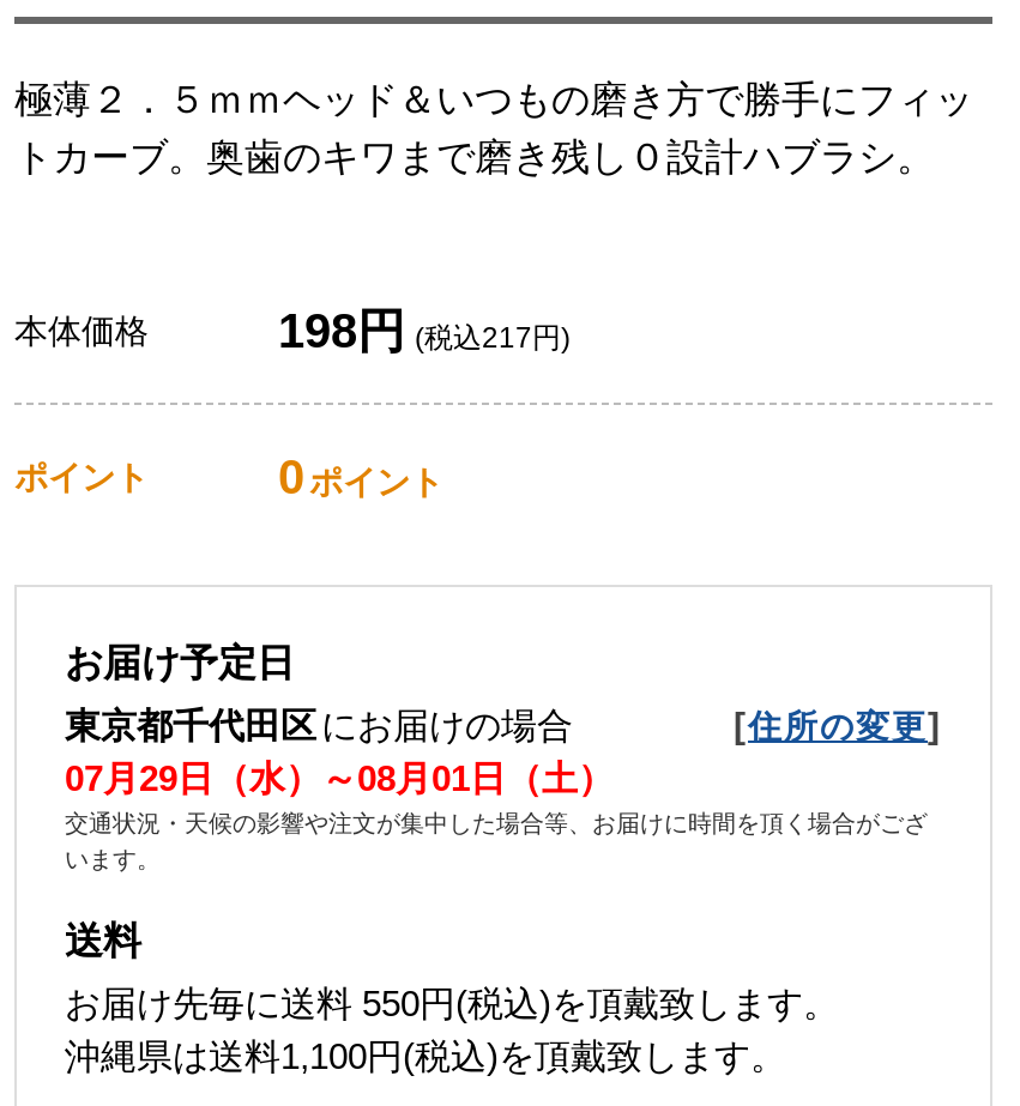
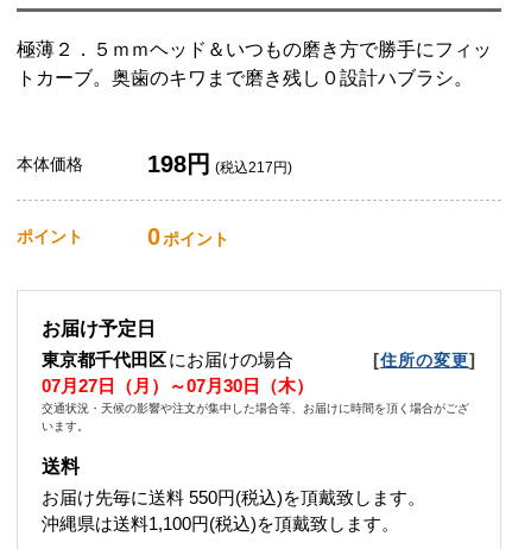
- 07月29日（水）～08月01日（土）
+ 07月27日（月）～07月30日（木）
